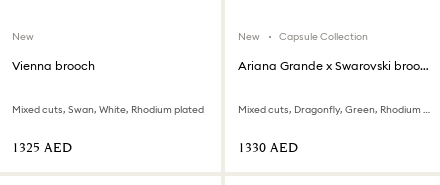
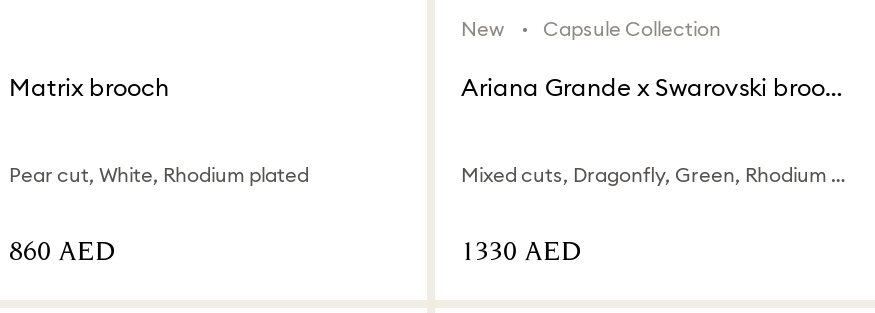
- New
- Vienna brooch
- Mixed cuts, Swan, White, Rhodium plated
- 1325 AED
+ Matrix brooch
+ Pear cut, White, Rhodium plated
+ 860 AED
